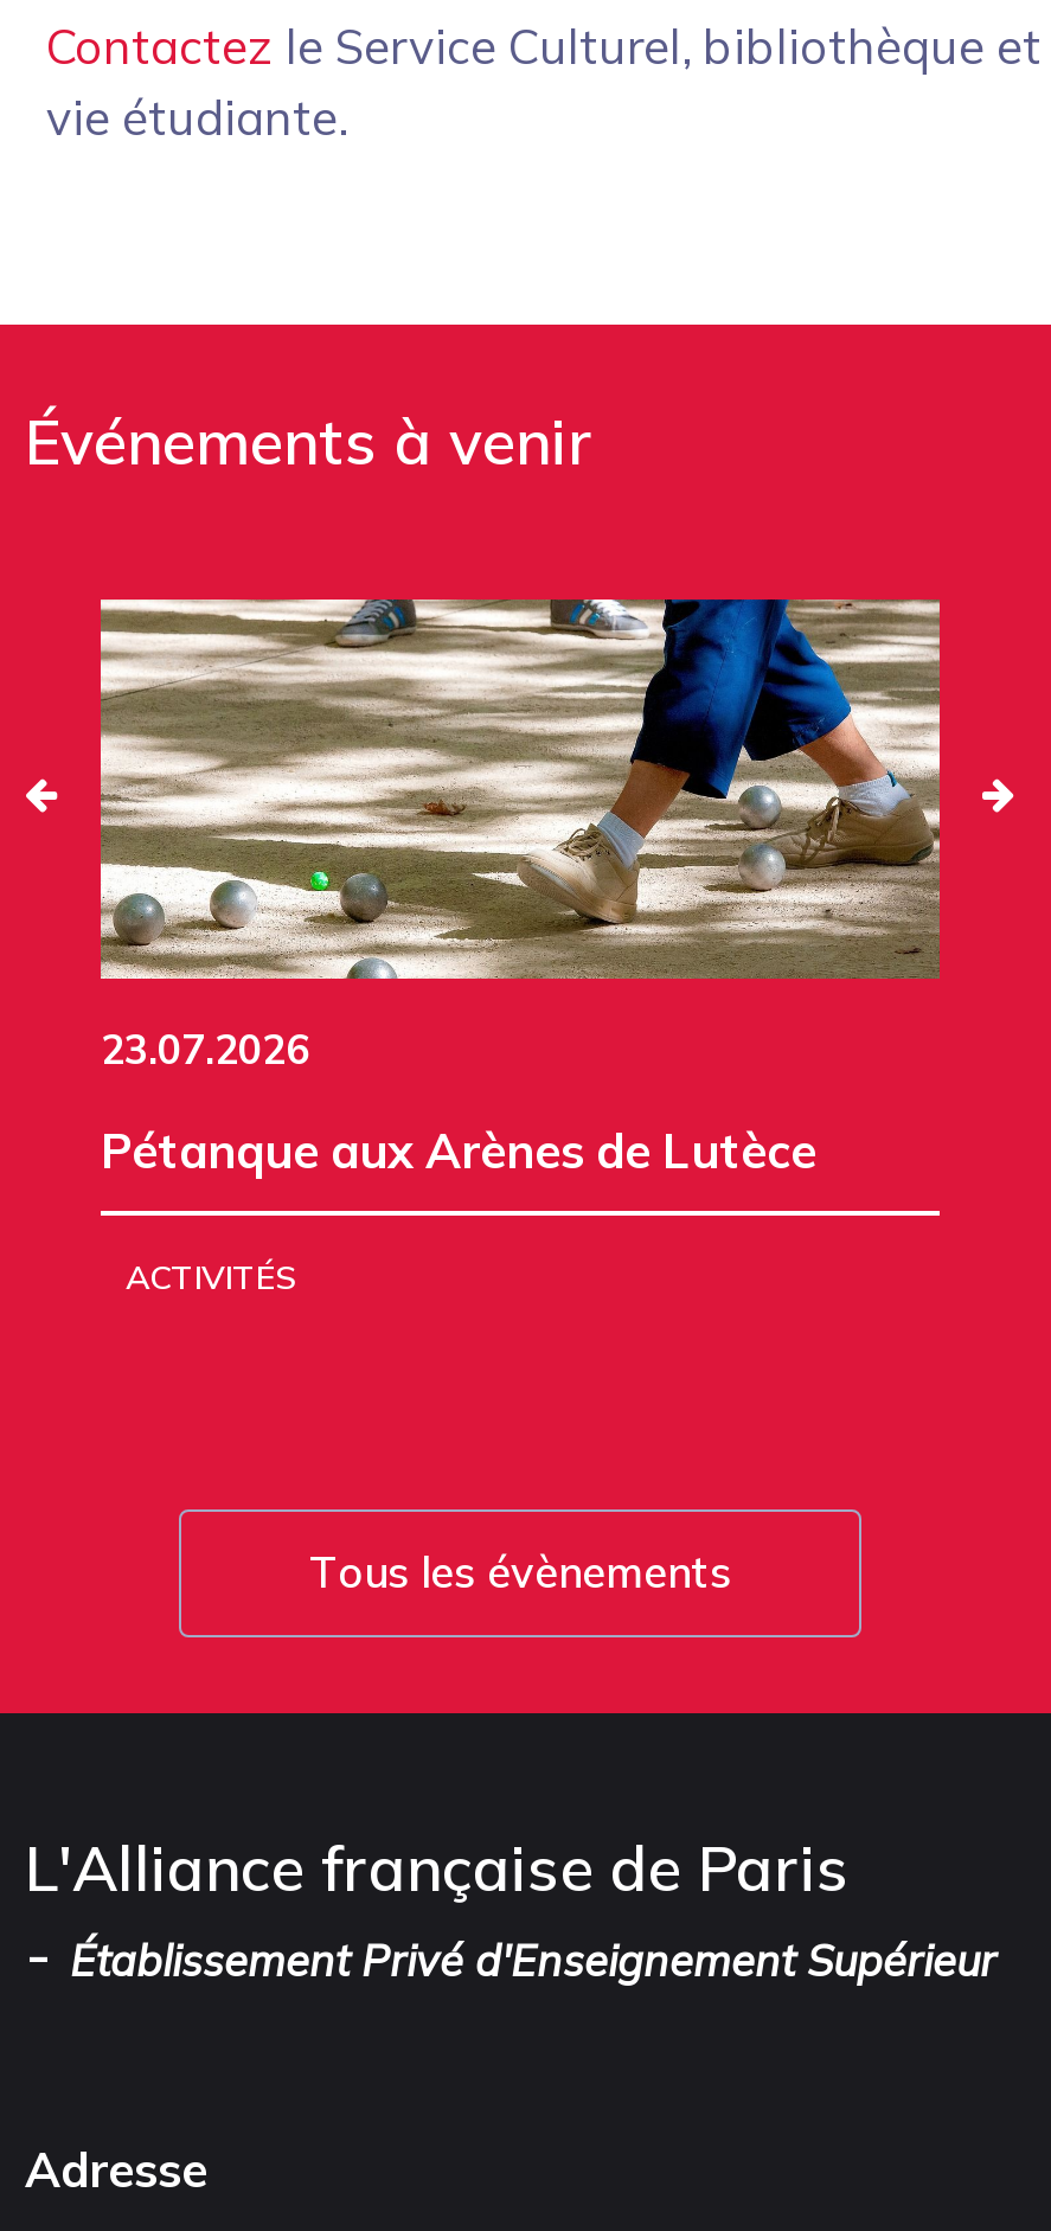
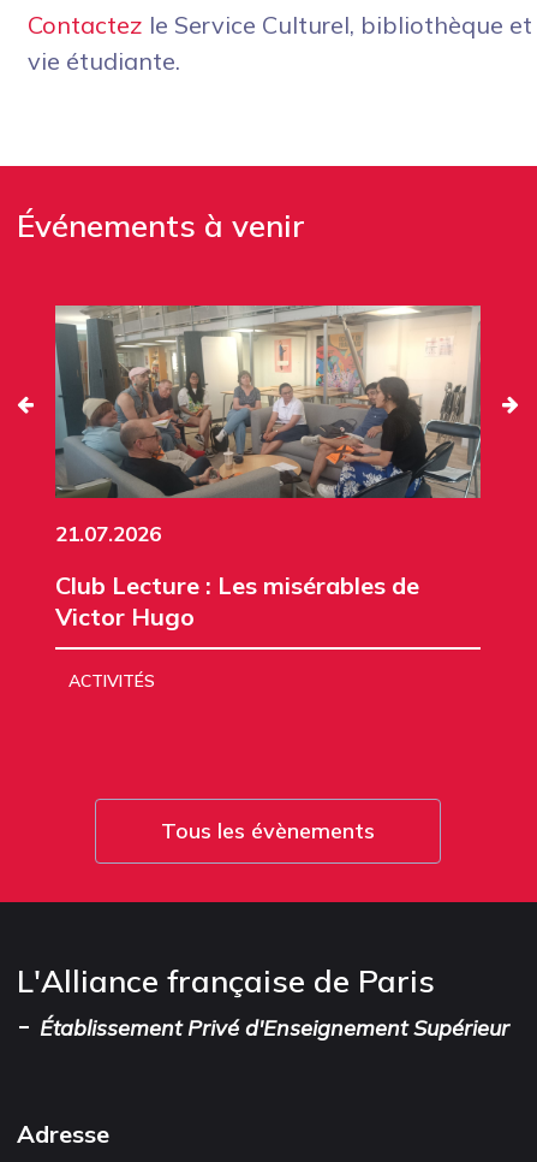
- [image]
- 23.07.2026
+ [image]
+ 21.07.2026

- Pétanque aux Arènes de Lutèce
+ Club Lecture : Les misérables de
+ Victor Hugo
